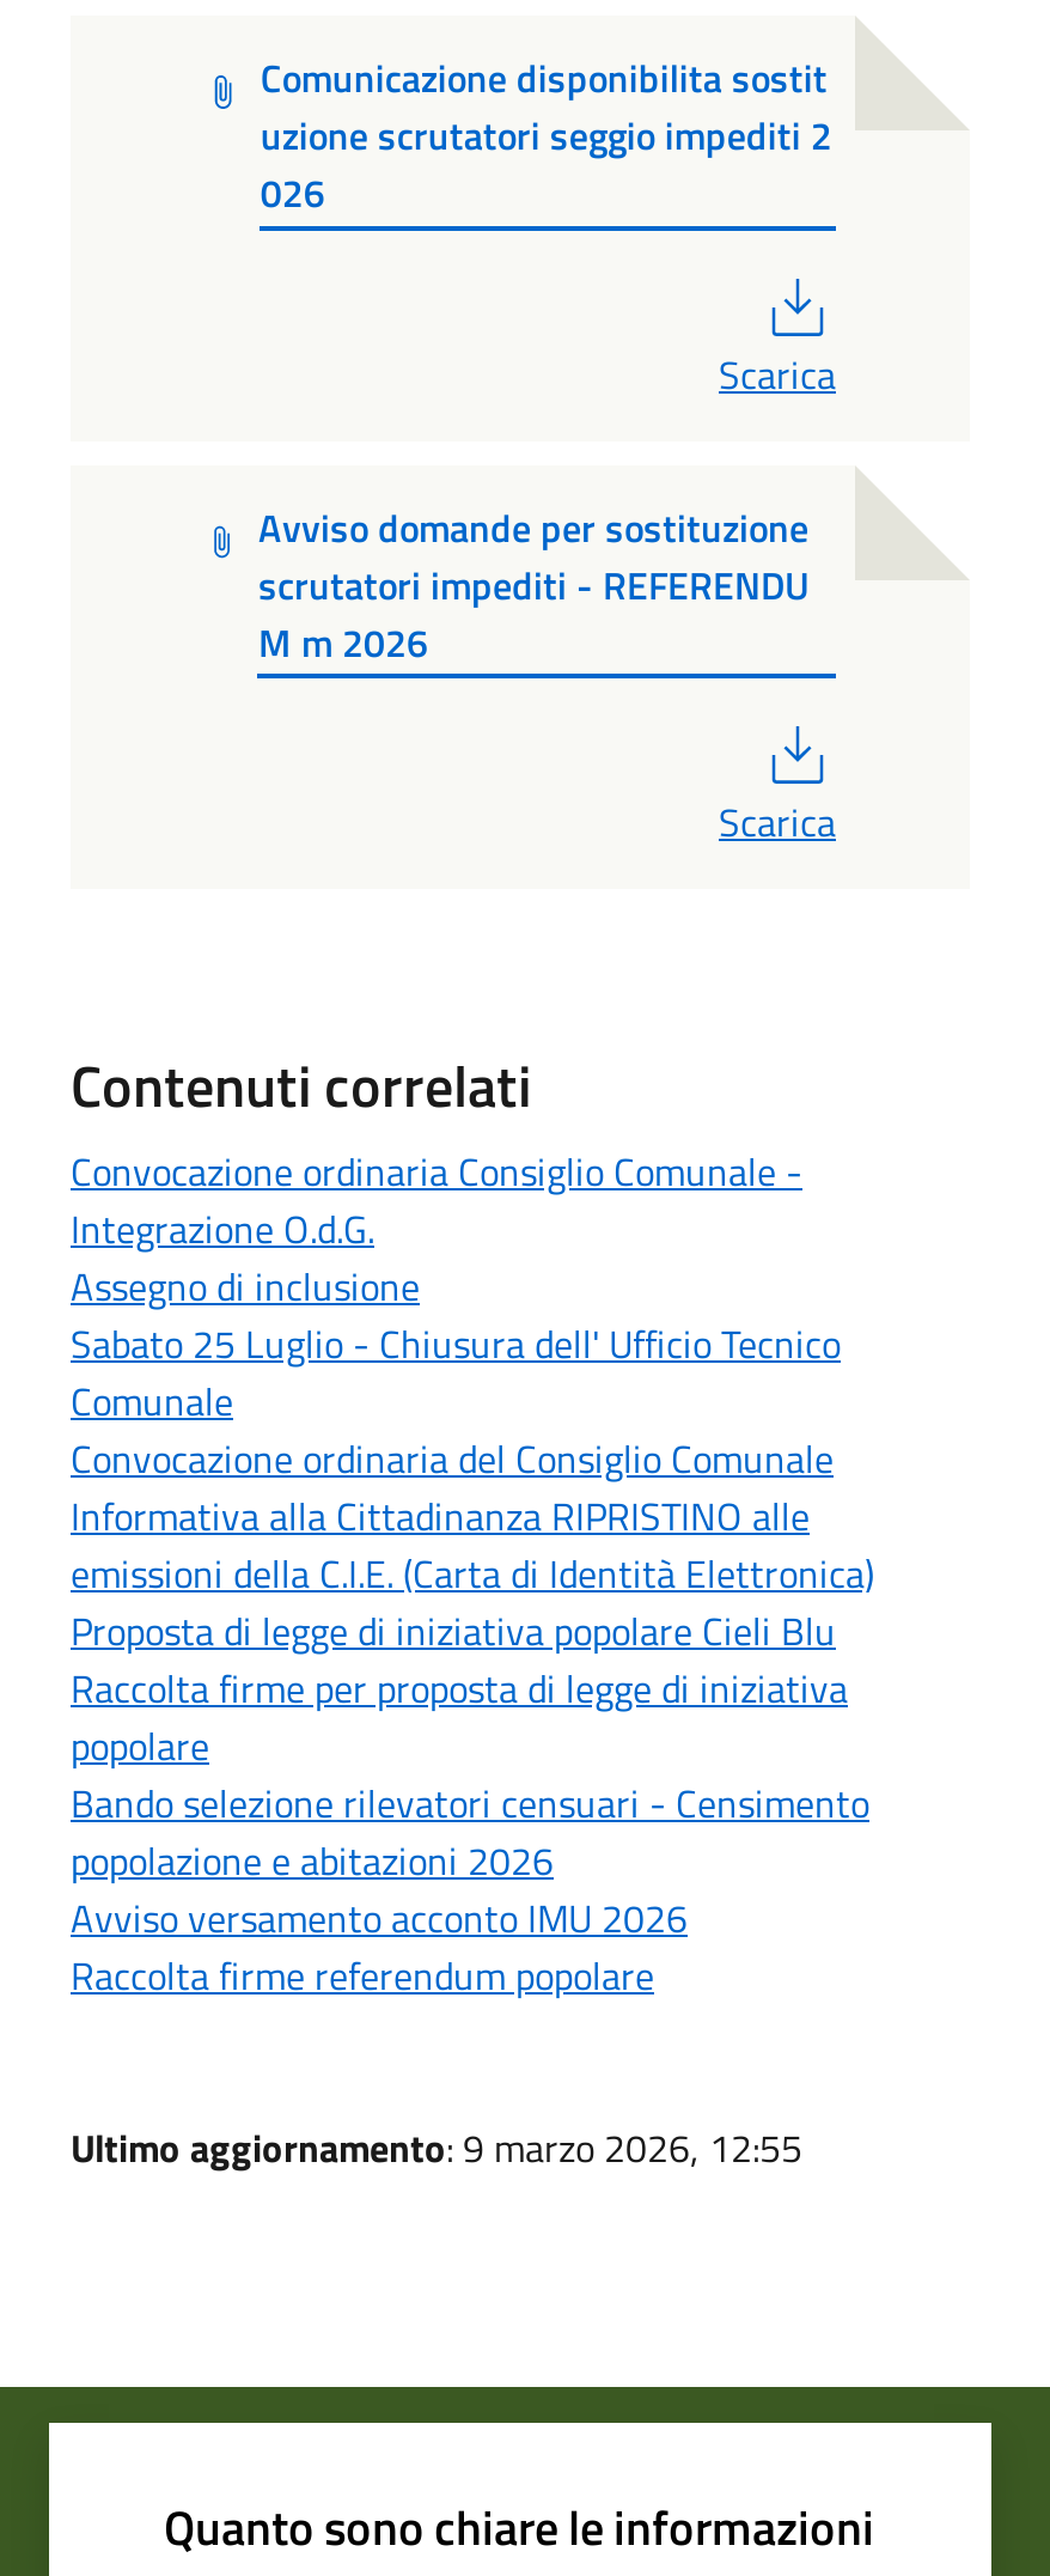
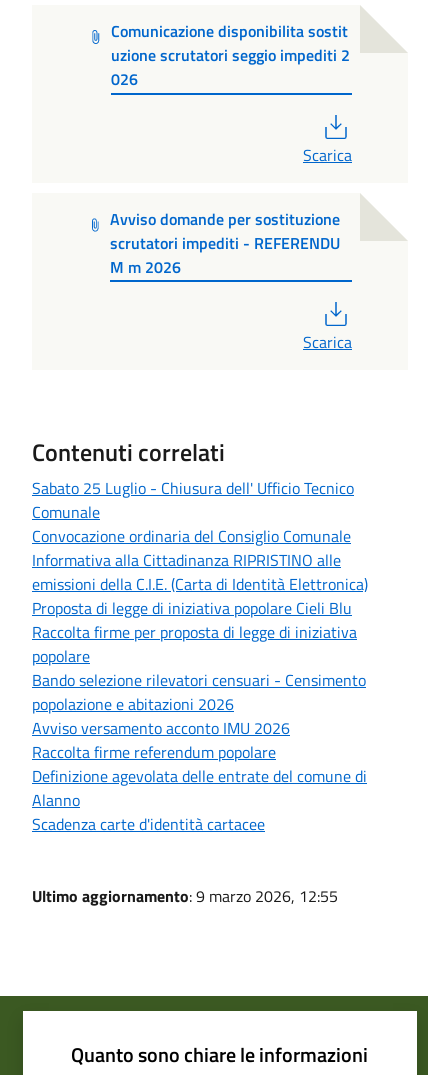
- Convocazione ordinaria Consiglio Comunale -
- Integrazione O.d.G.
- Assegno di inclusione

moved up: Sabato 25 Luglio - Chiusura dell' Ufficio Tecnico | Comunale | Convocazione ordinaria del Consiglio Comunale | ... | Avviso versamento acconto IMU 2026 | Raccolta firme referendum popolare

+ Definizione agevolata delle entrate del comune di
+ Alanno
+ Scadenza carte d'identità cartacee
